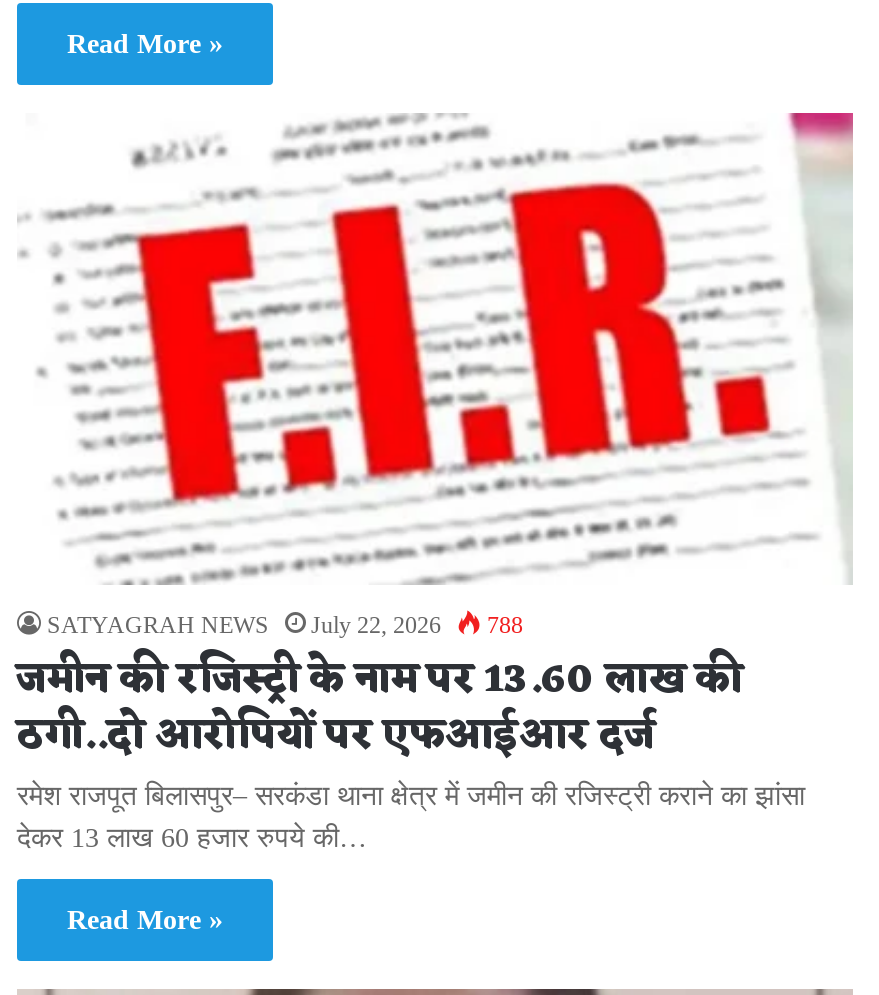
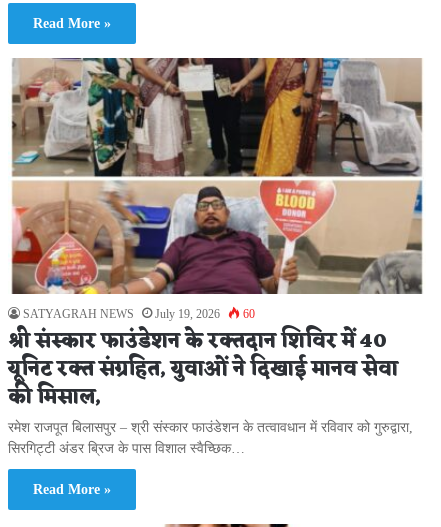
- [image]
- July 22, 2026
- 788
- जमीन की रजिस्ट्री के नाम पर 13.60 लाख की
- ठगी..दो आरोपियों पर एफआईआर दर्ज
- रमेश राजपूत बिलासपुर– सरकंडा थाना क्षेत्र में जमीन की रजिस्ट्री कराने का झांसा
- देकर 13 लाख 60 हजार रुपये की…
+ [image]
+ July 19, 2026
+ 60
+ श्री संस्कार फाउंडेशन के रक्तदान शिविर में 40
+ यूनिट रक्त संग्रहित, युवाओं ने दिखाई मानव सेवा
+ की मिसाल,
+ रमेश राजपूत बिलासपुर – श्री संस्कार फाउंडेशन के तत्वावधान में रविवार को गुरुद्वारा,
+ सिरगिट्टी अंडर ब्रिज के पास विशाल स्वैच्छिक…
